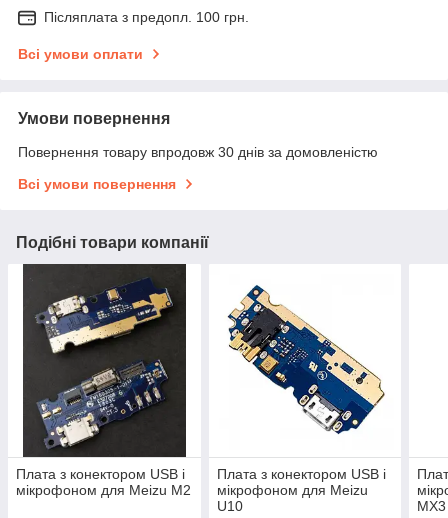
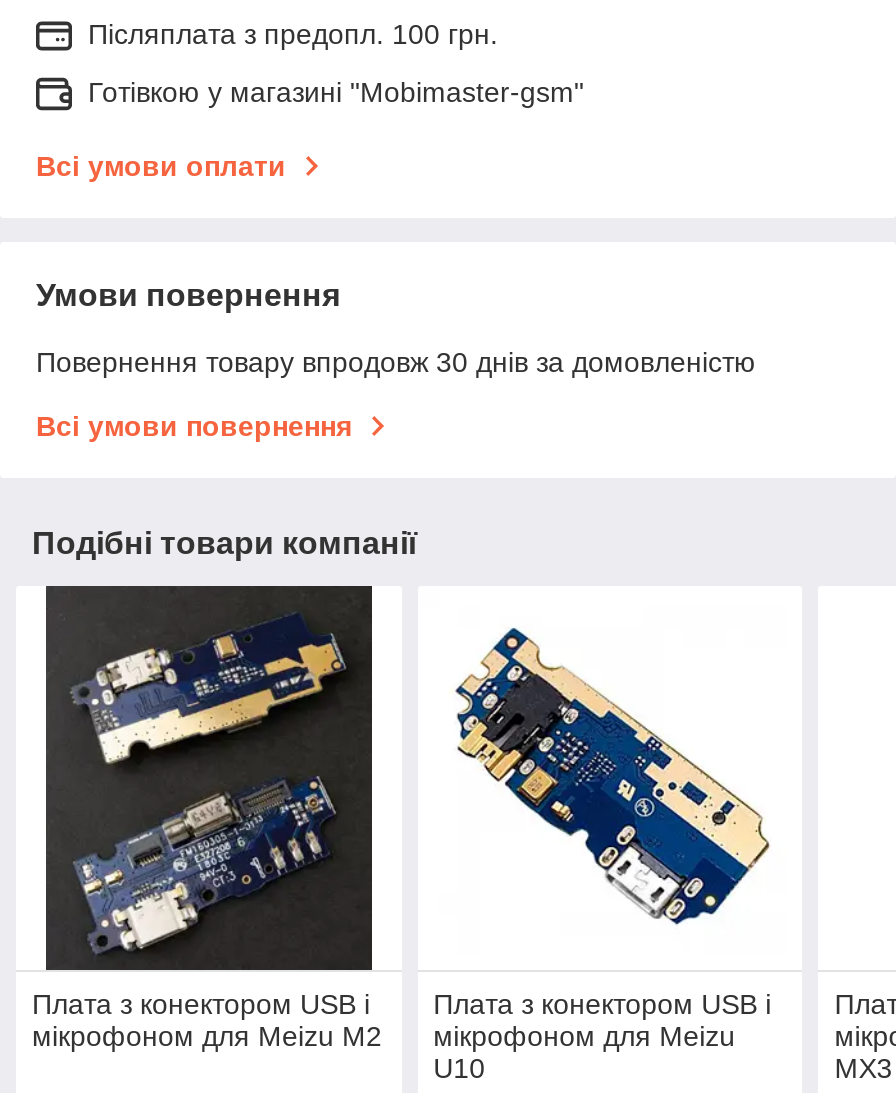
+ Готівкою у магазині "Mobimaster-gsm"
